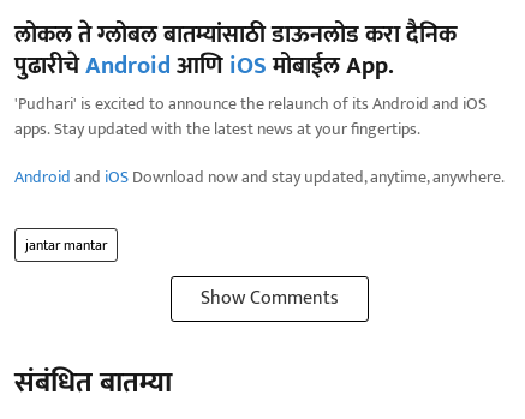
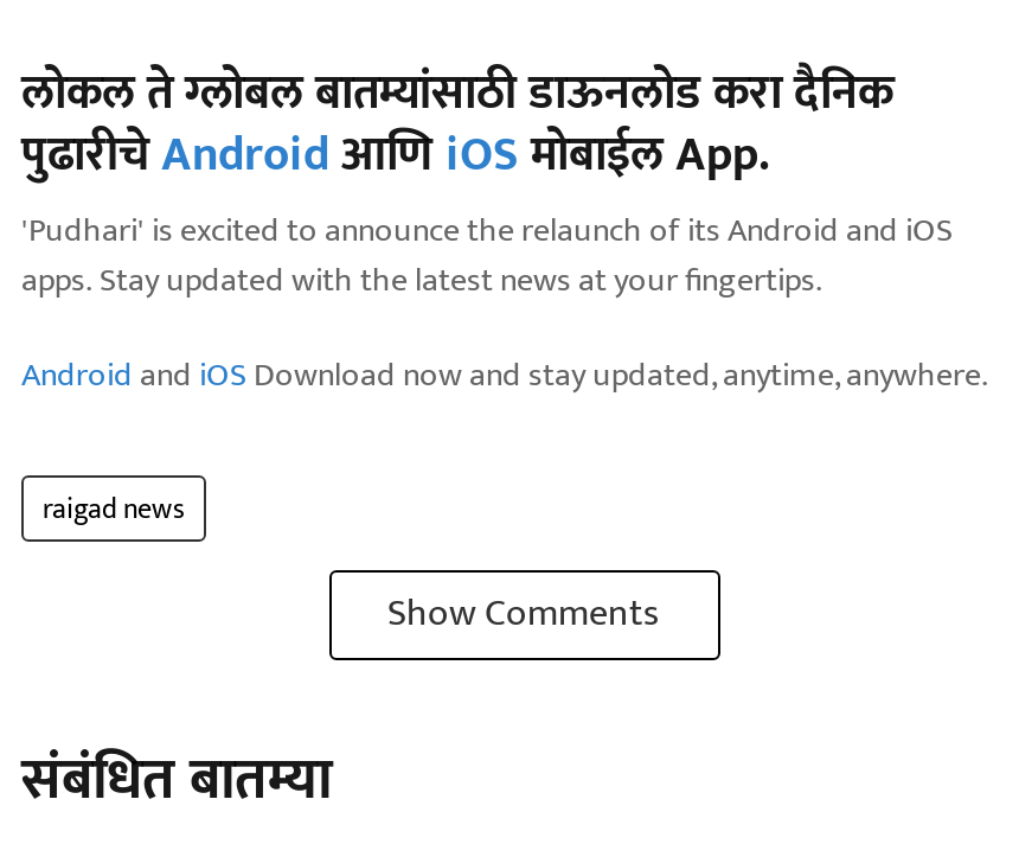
- jantar mantar
+ raigad news
